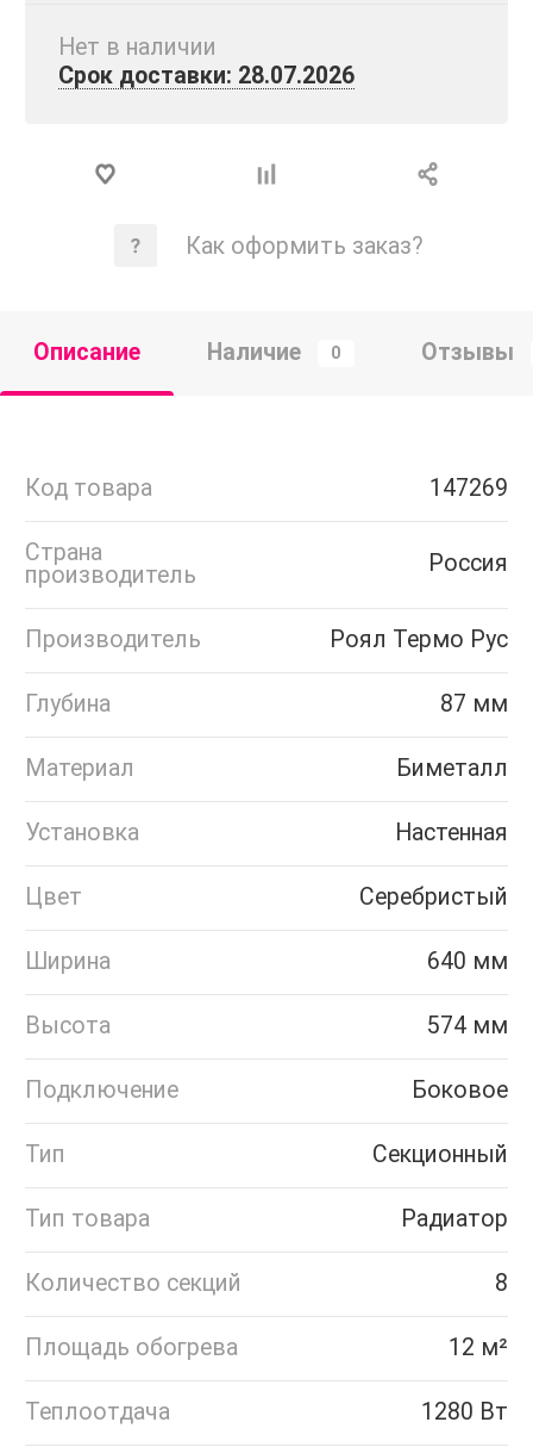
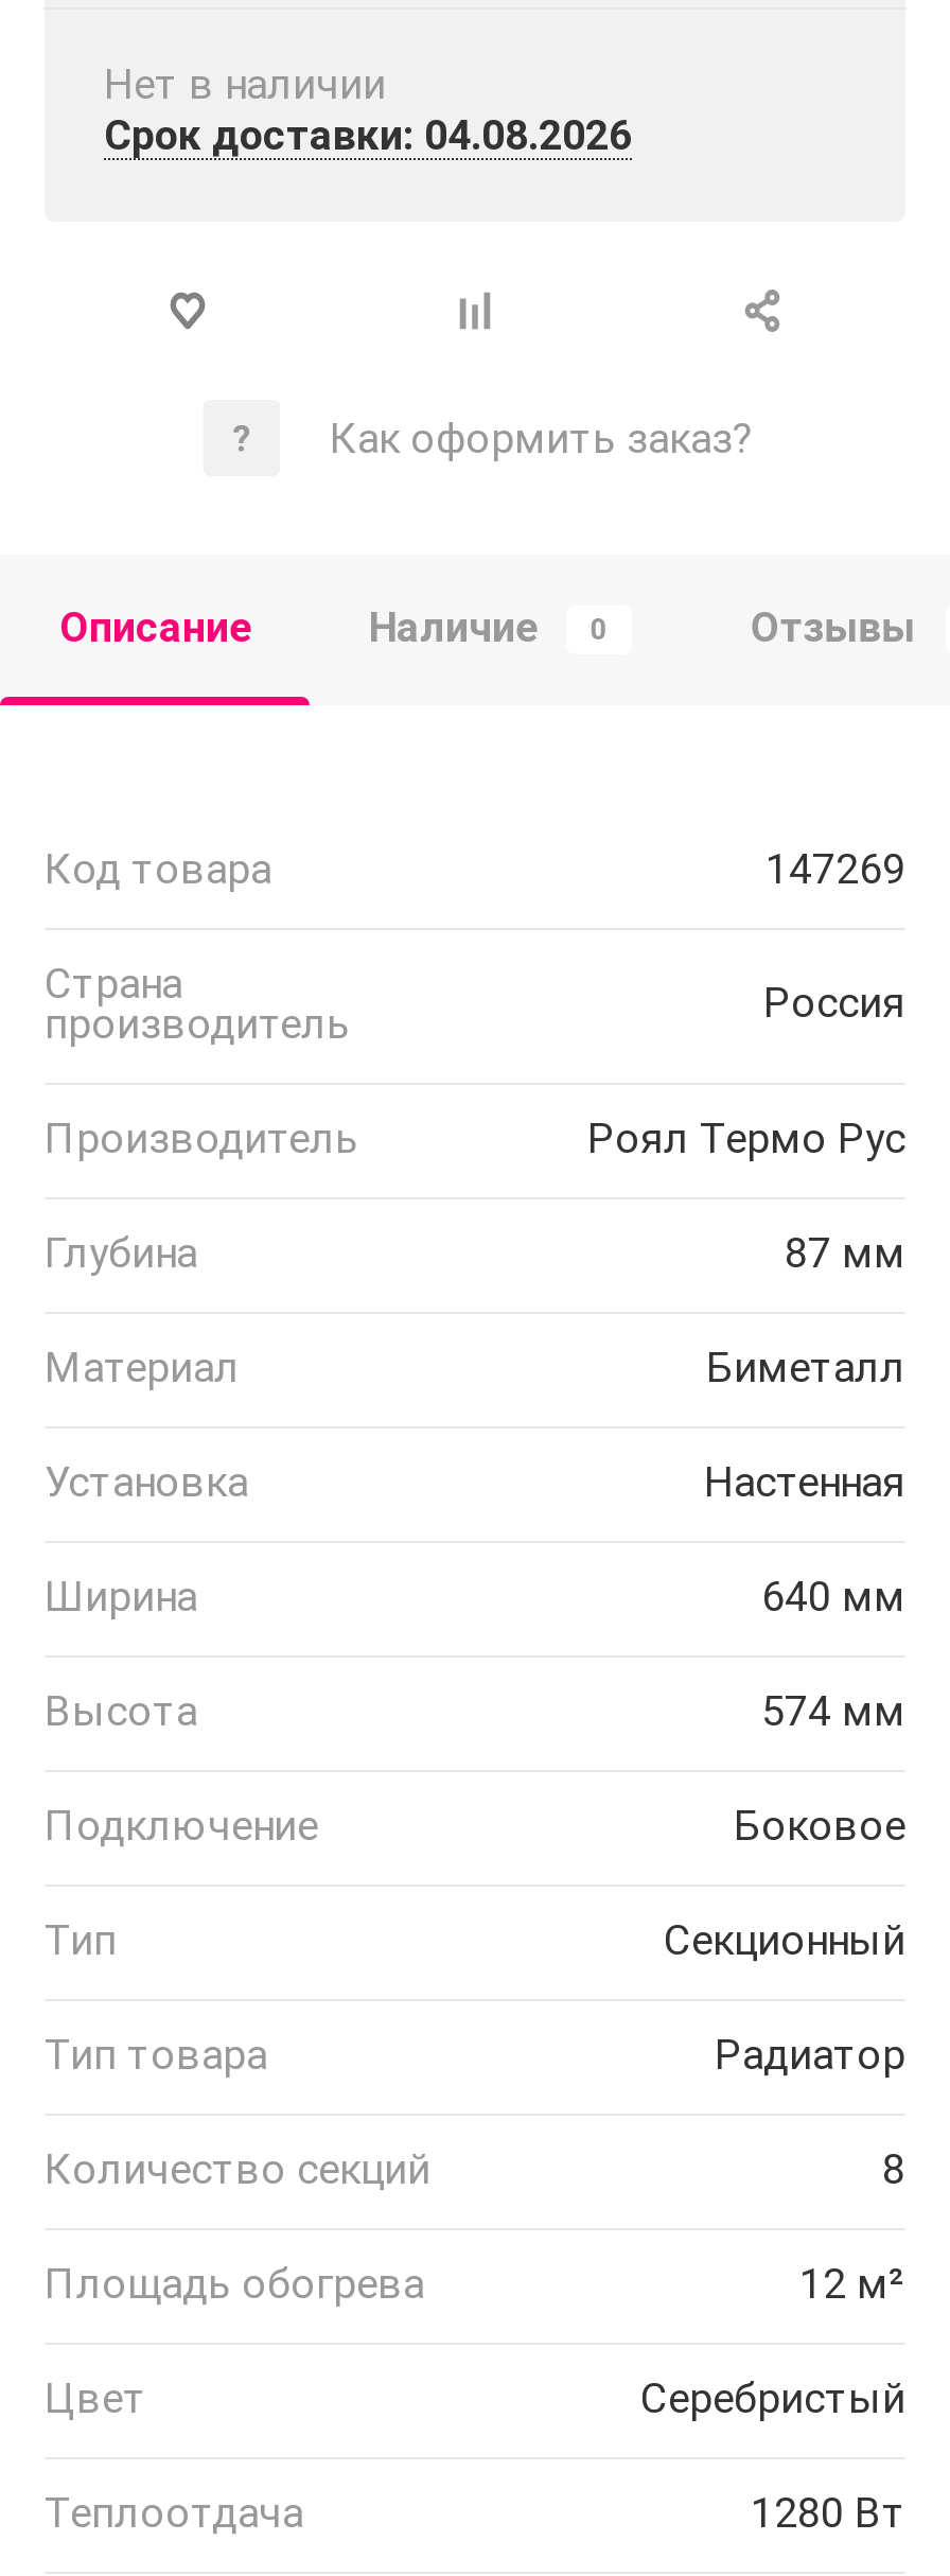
- Срок доставки: 28.07.2026
+ Срок доставки: 04.08.2026

moved down: Цвет | Серебристый

moved up: Ширина | 640 мм | Высота | ... | 8 | Площадь обогрева
